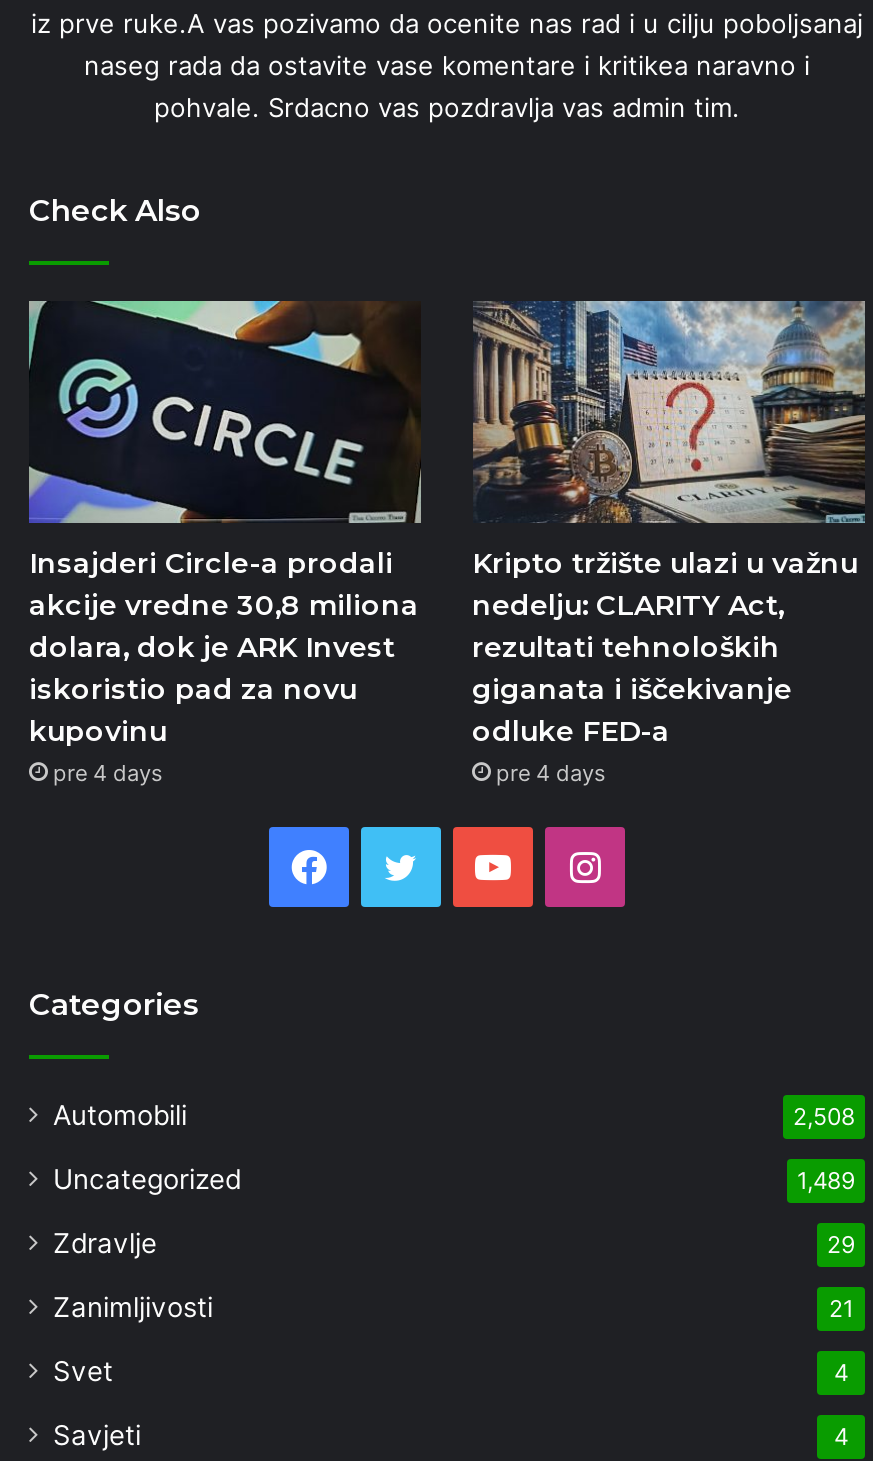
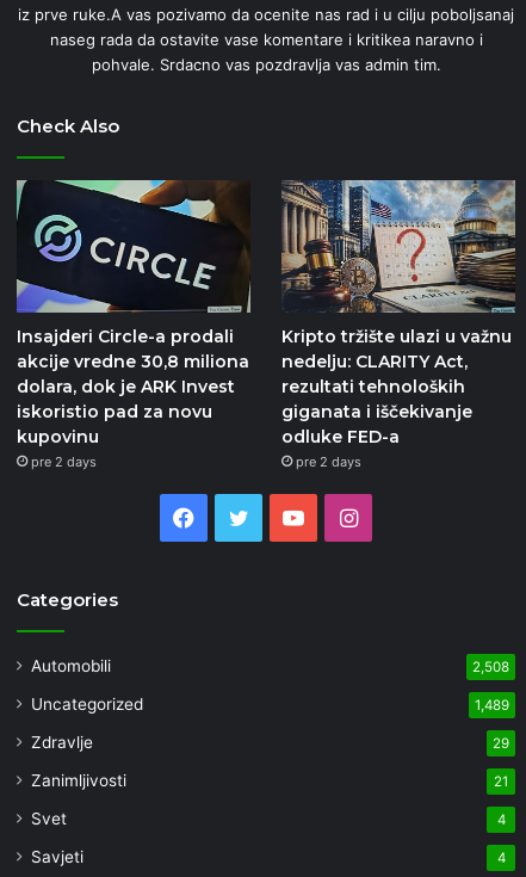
- pre 4 days
+ pre 2 days

- pre 4 days
+ pre 2 days
